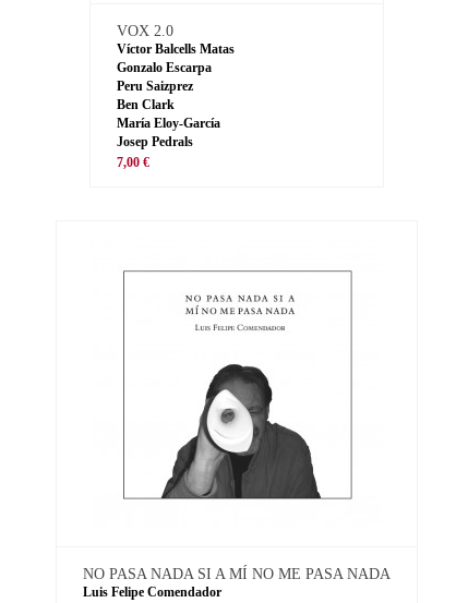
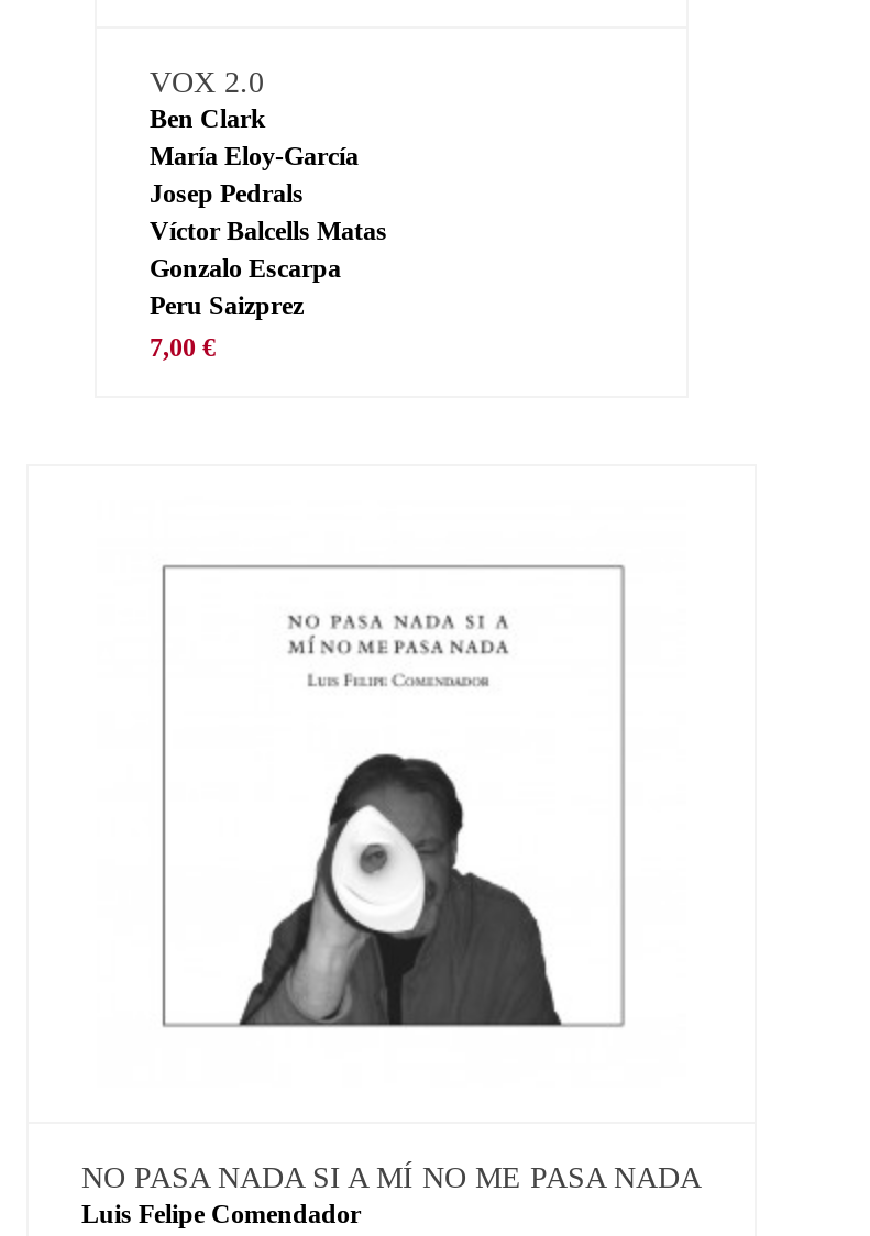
moved down: Víctor Balcells Matas | Gonzalo Escarpa | Peru Saizprez

moved up: Ben Clark | María Eloy-García | Josep Pedrals
